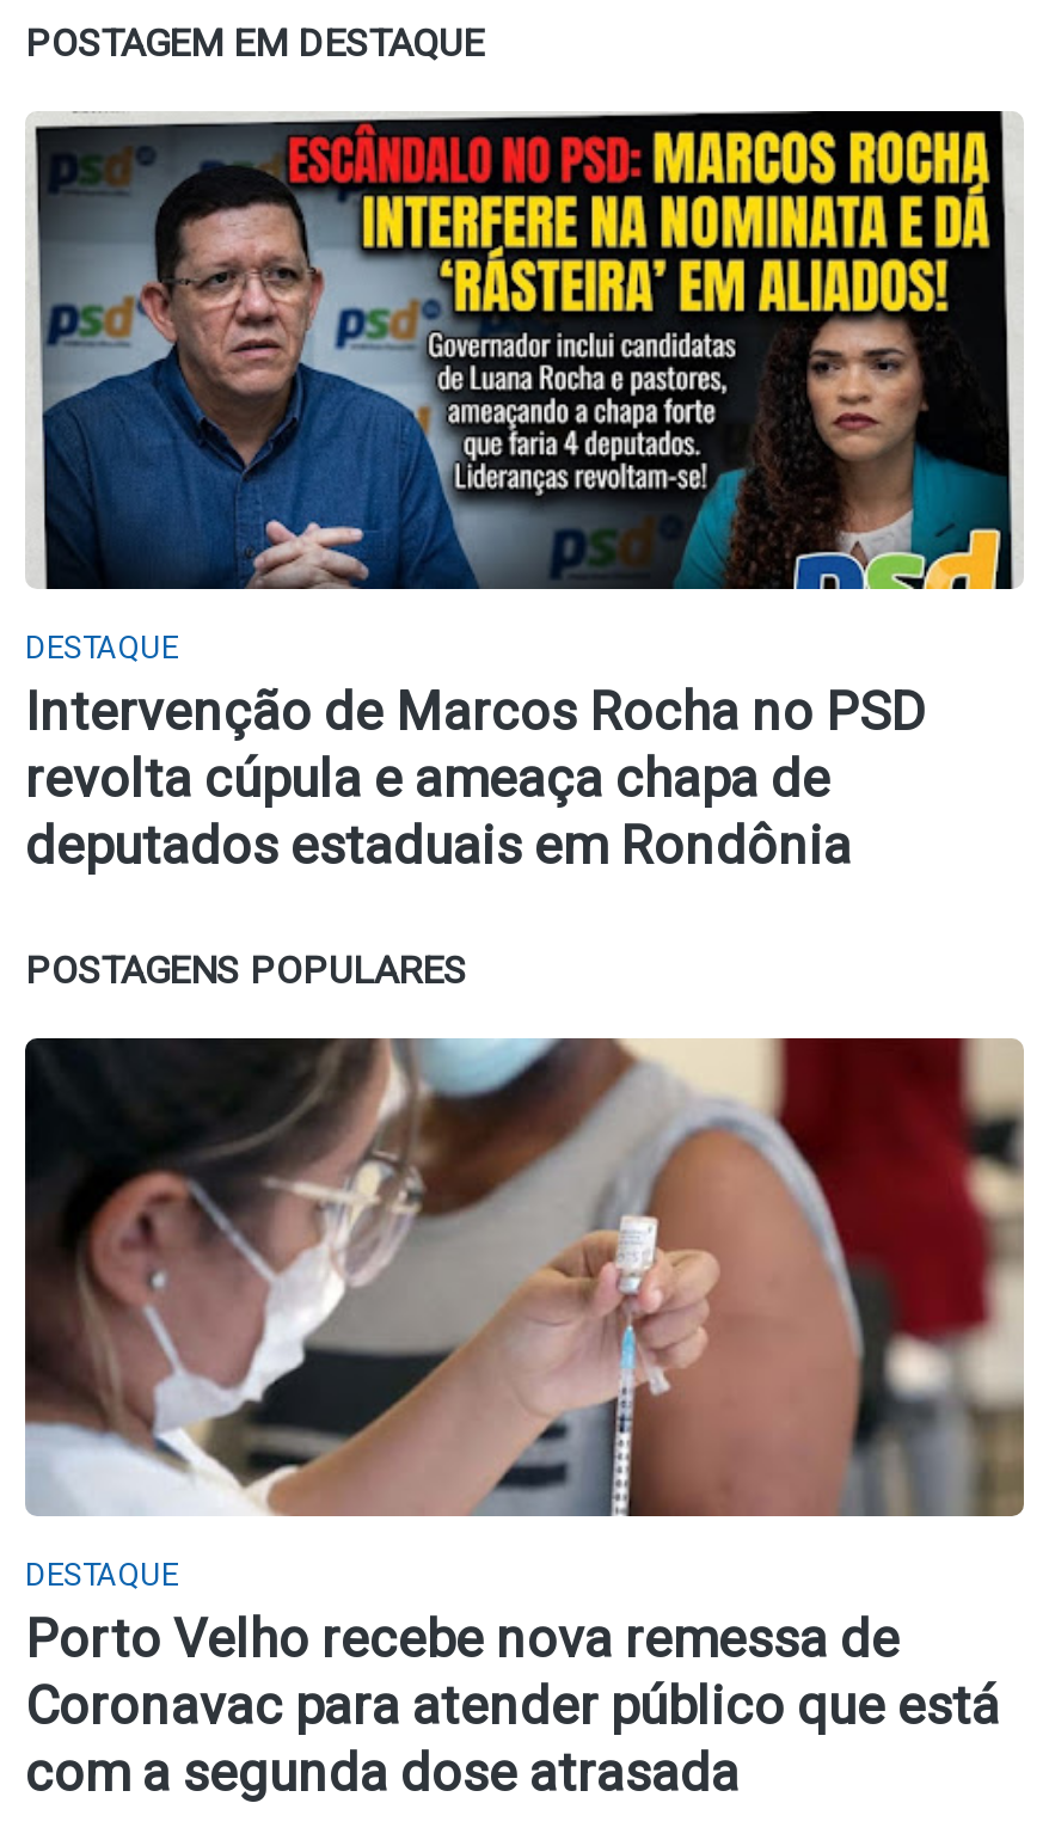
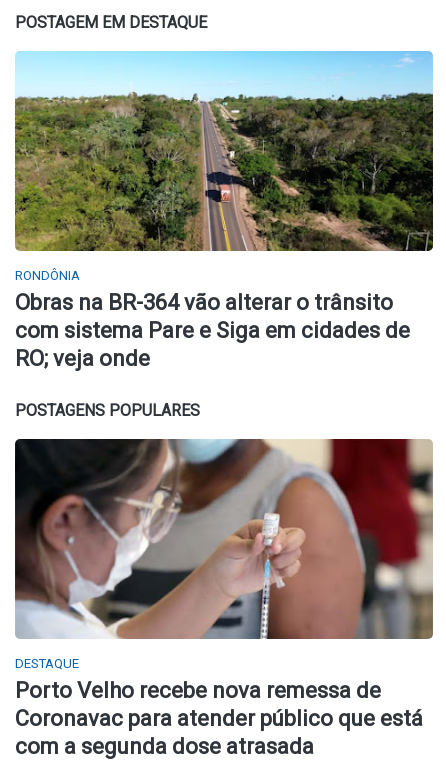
- [image]
- DESTAQUE
- Intervenção de Marcos Rocha no PSD
- revolta cúpula e ameaça chapa de
- deputados estaduais em Rondônia
+ [image]
+ RONDÔNIA
+ Obras na BR-364 vão alterar o trânsito
+ com sistema Pare e Siga em cidades de
+ RO; veja onde
